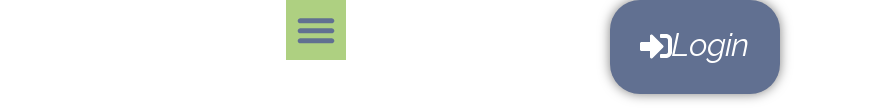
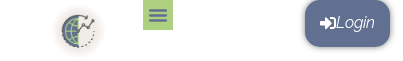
+ [image]
